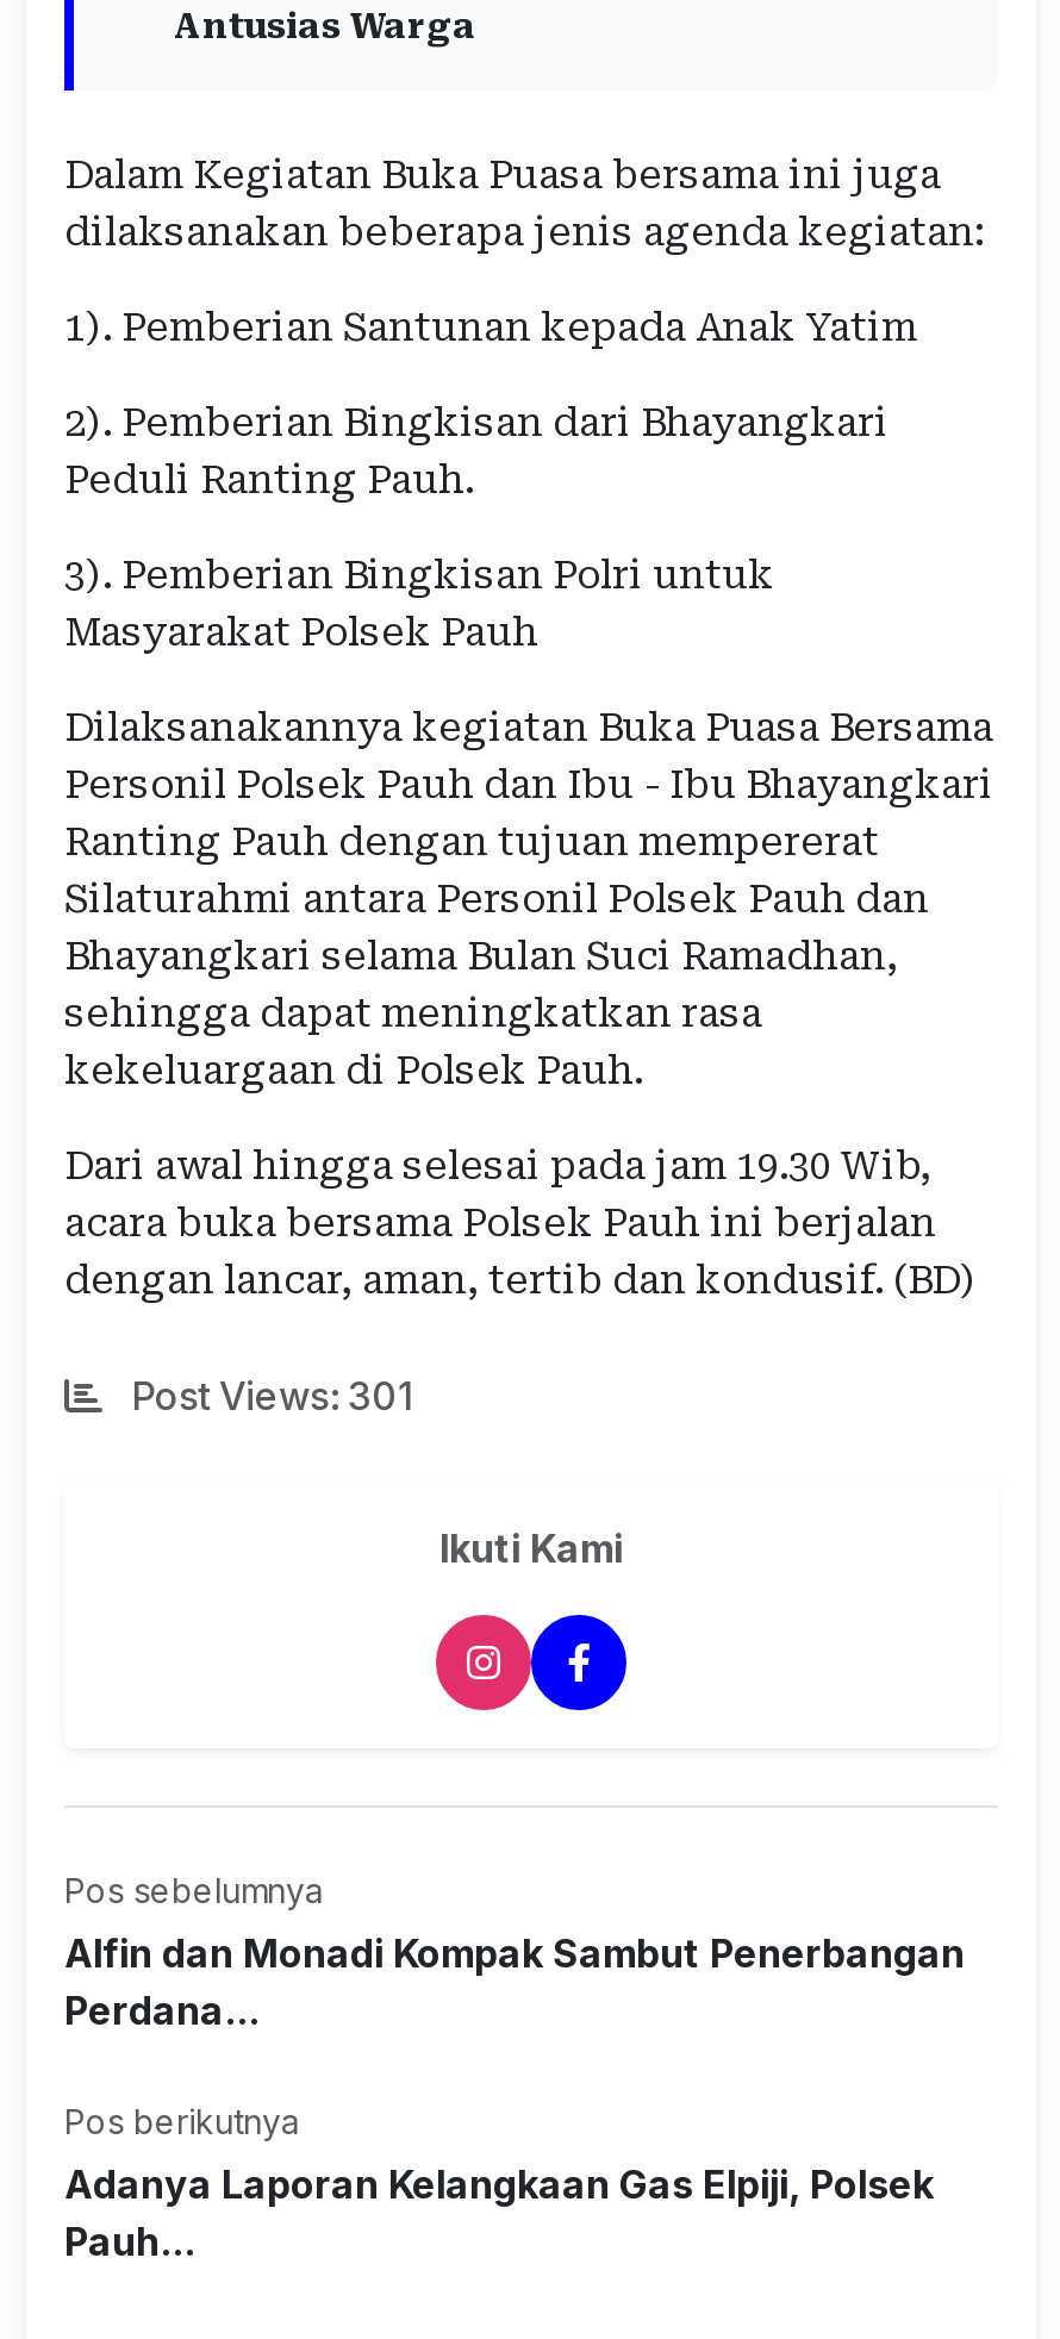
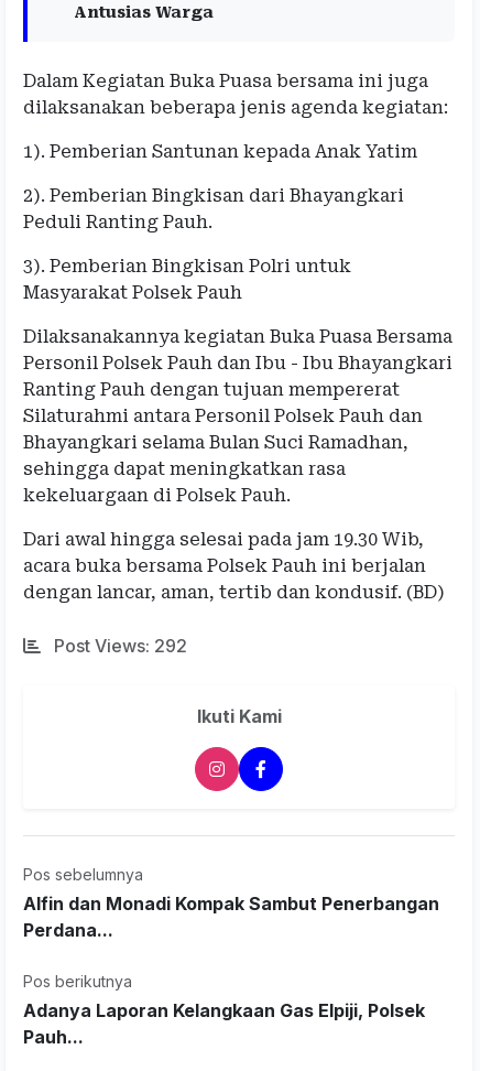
- Post Views: 301
+ Post Views: 292
